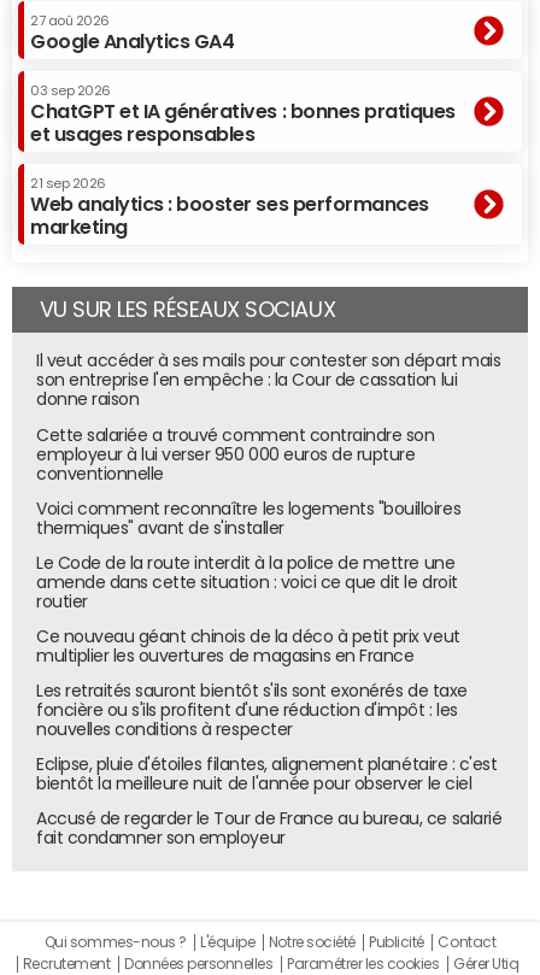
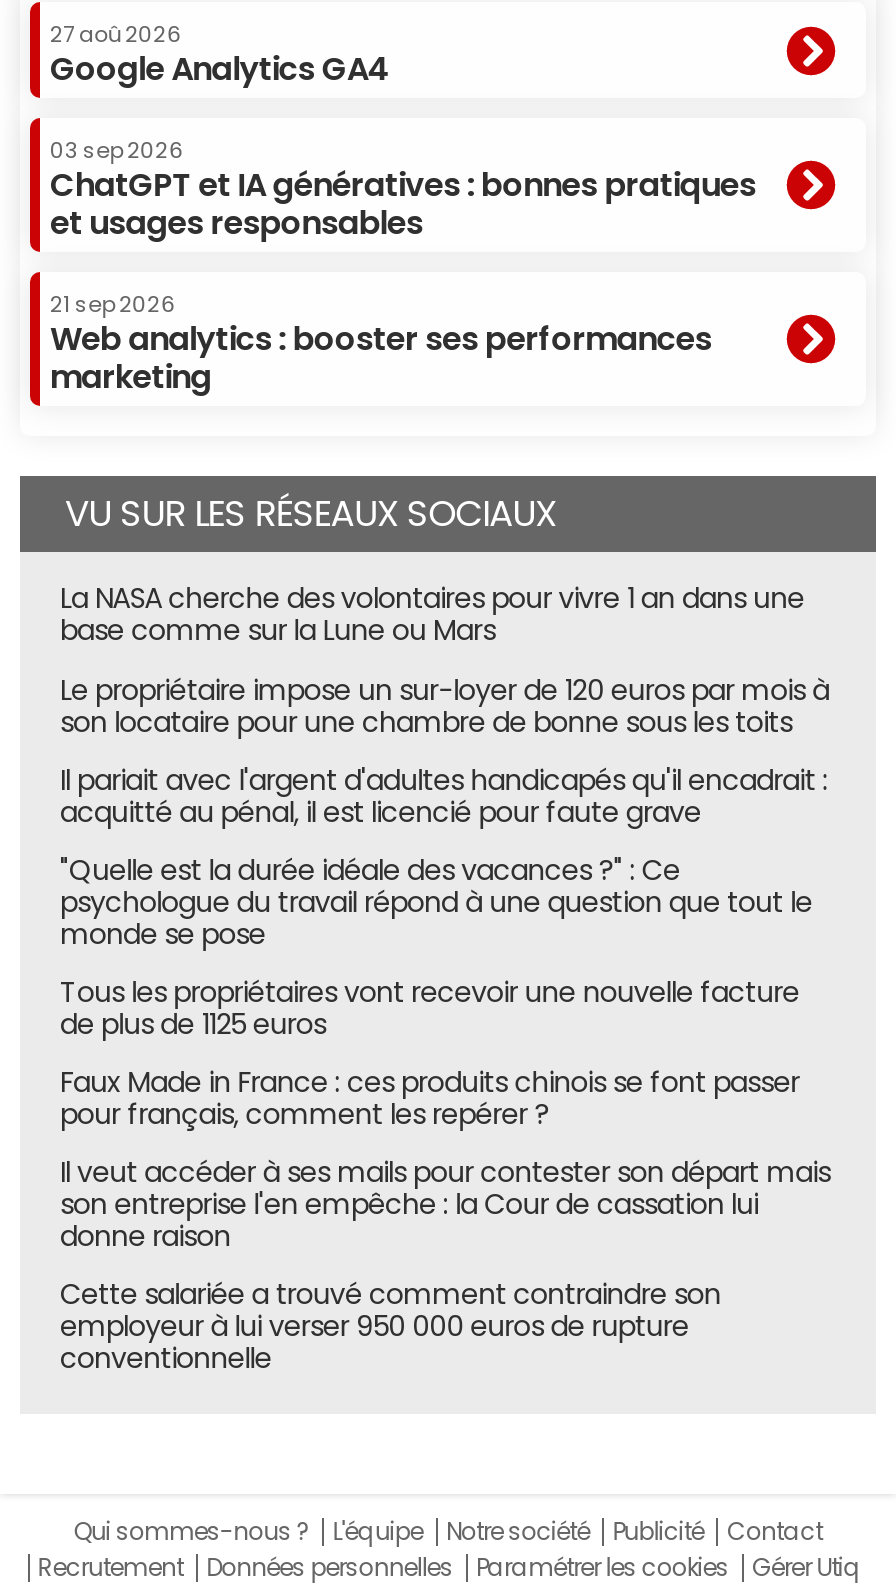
+ La NASA cherche des volontaires pour vivre 1 an dans une
+ base comme sur la Lune ou Mars
+ Le propriétaire impose un sur-loyer de 120 euros par mois à
+ son locataire pour une chambre de bonne sous les toits
+ Il pariait avec l'argent d'adultes handicapés qu'il encadrait :
+ acquitté au pénal, il est licencié pour faute grave
+ "Quelle est la durée idéale des vacances ?" : Ce
+ psychologue du travail répond à une question que tout le
+ monde se pose
+ Tous les propriétaires vont recevoir une nouvelle facture
+ de plus de 1125 euros
+ Faux Made in France : ces produits chinois se font passer
+ pour français, comment les repérer ?

moved down: Il veut accéder à ses mails pour contester son départ mais | son entreprise l'en empêche : la Cour de cassation lui | donne raison | Cette salariée a trouvé comment contraindre son | employeur à lui verser 950 000 euros de rupture | conventionnelle

- Voici comment reconnaître les logements "bouilloires
- thermiques" avant de s'installer
- Le Code de la route interdit à la police de mettre une
- amende dans cette situation : voici ce que dit le droit
- routier
- Ce nouveau géant chinois de la déco à petit prix veut
- multiplier les ouvertures de magasins en France
- Les retraités sauront bientôt s'ils sont exonérés de taxe
- foncière ou s'ils profitent d'une réduction d'impôt : les
- nouvelles conditions à respecter
- Eclipse, pluie d'étoiles filantes, alignement planétaire : c'est
- bientôt la meilleure nuit de l'année pour observer le ciel
- Accusé de regarder le Tour de France au bureau, ce salarié
- fait condamner son employeur
